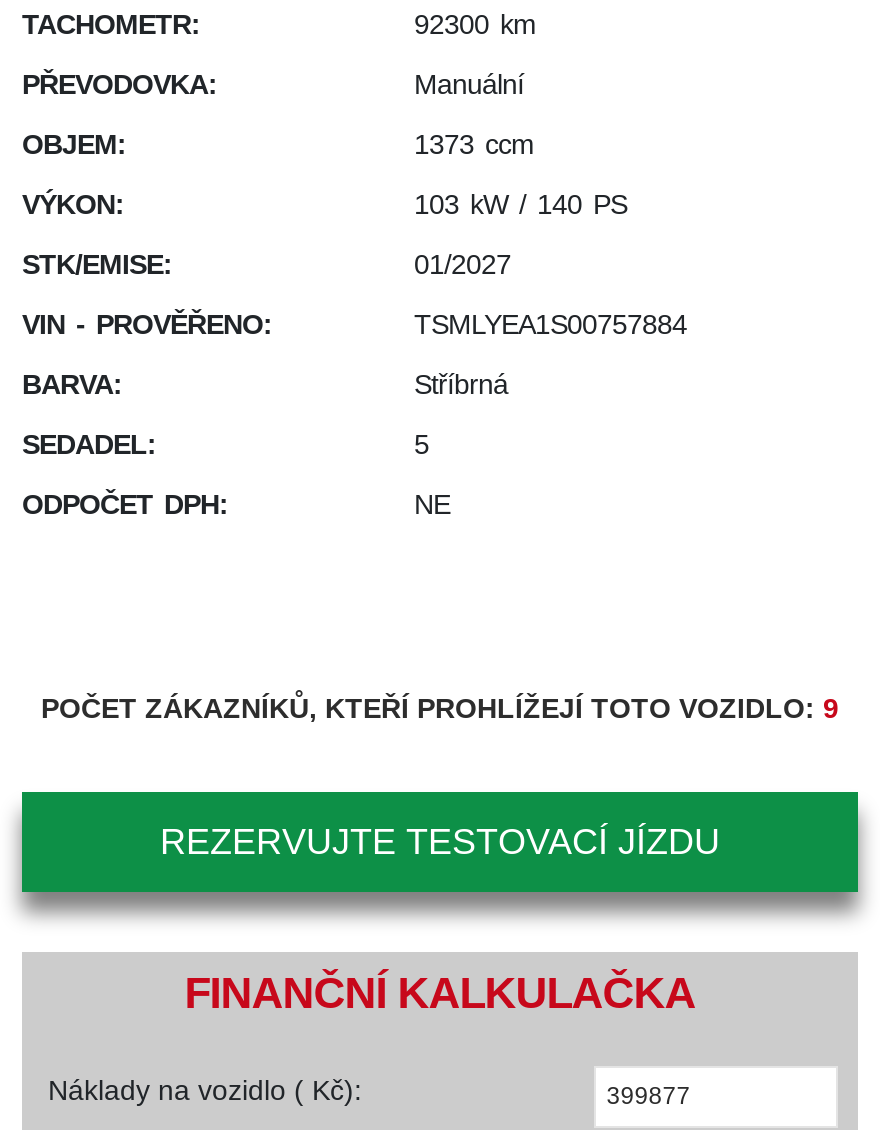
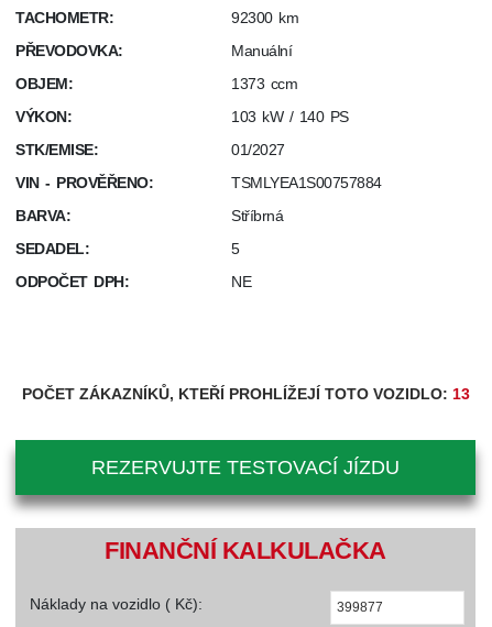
- POČET ZÁKAZNÍKŮ, KTEŘÍ PROHLÍŽEJÍ TOTO VOZIDLO: 9
+ POČET ZÁKAZNÍKŮ, KTEŘÍ PROHLÍŽEJÍ TOTO VOZIDLO: 13
